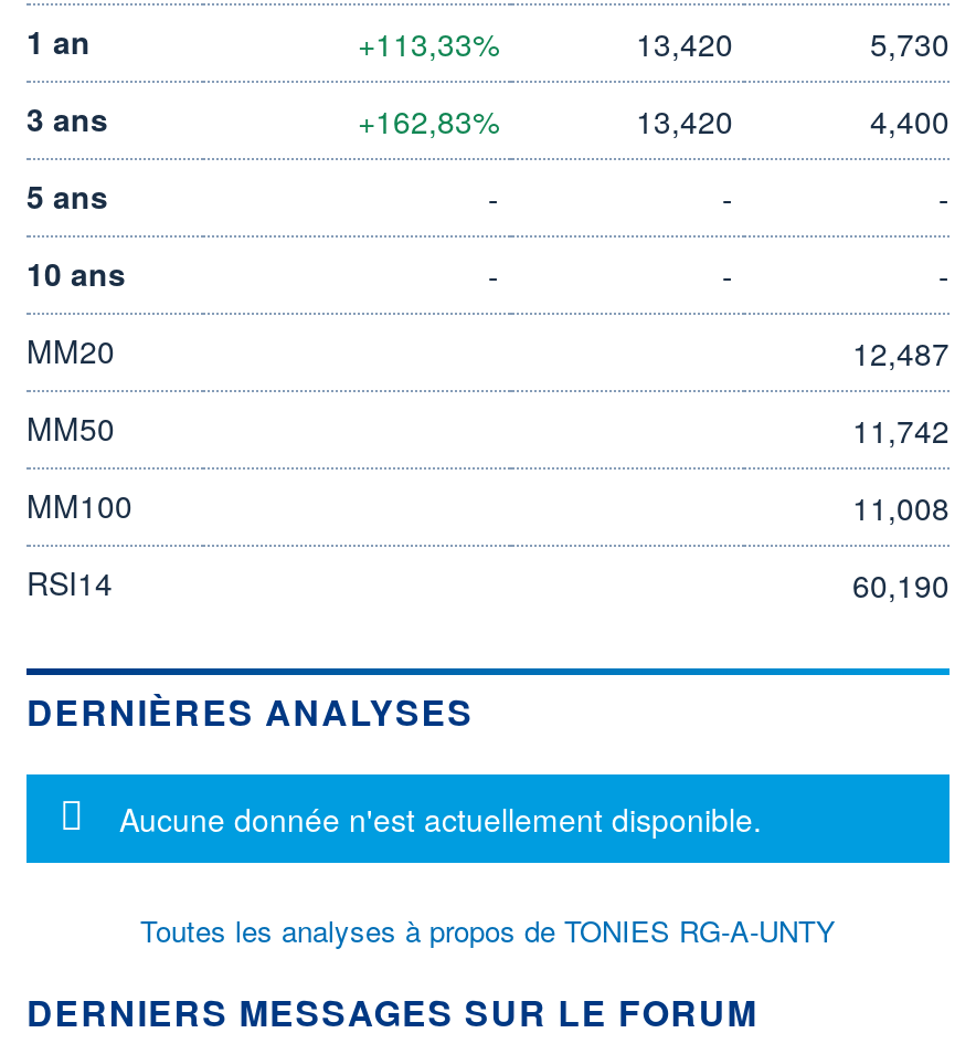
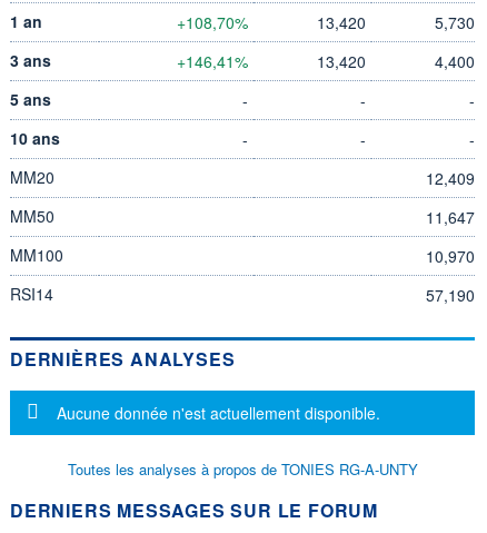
- +113,33%
+ +108,70%

- +162,83%
+ +146,41%

- 12,487
+ 12,409

- 11,742
+ 11,647

- 11,008
+ 10,970

- 60,190
+ 57,190
